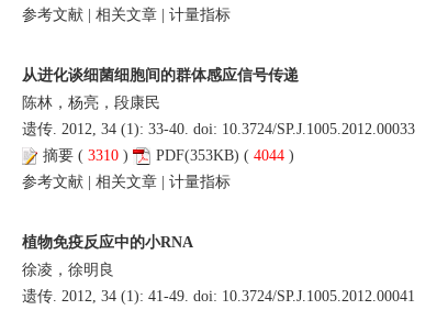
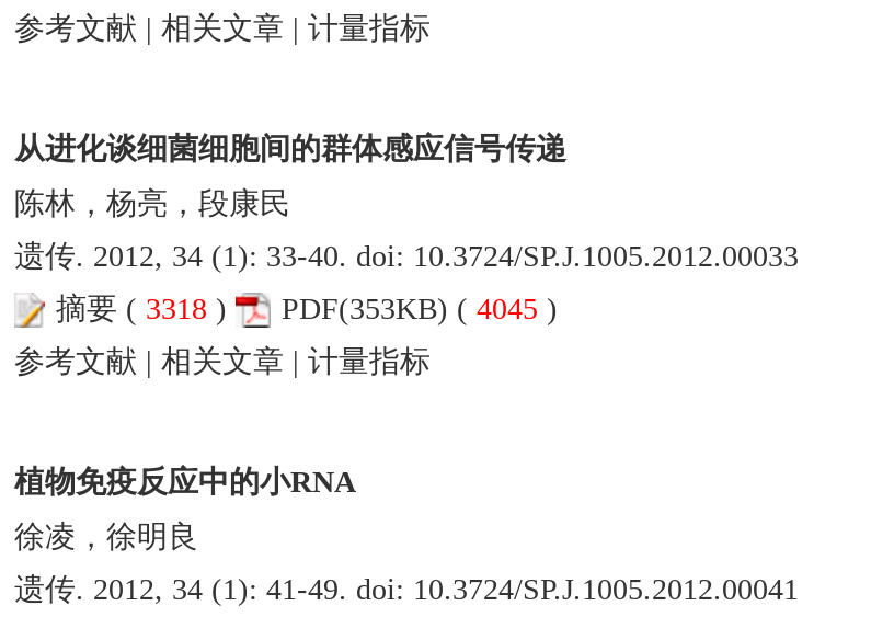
- 摘要(3310)
+ 摘要(3318)

- PDF(353KB) (4044)
+ PDF(353KB) (4045)
